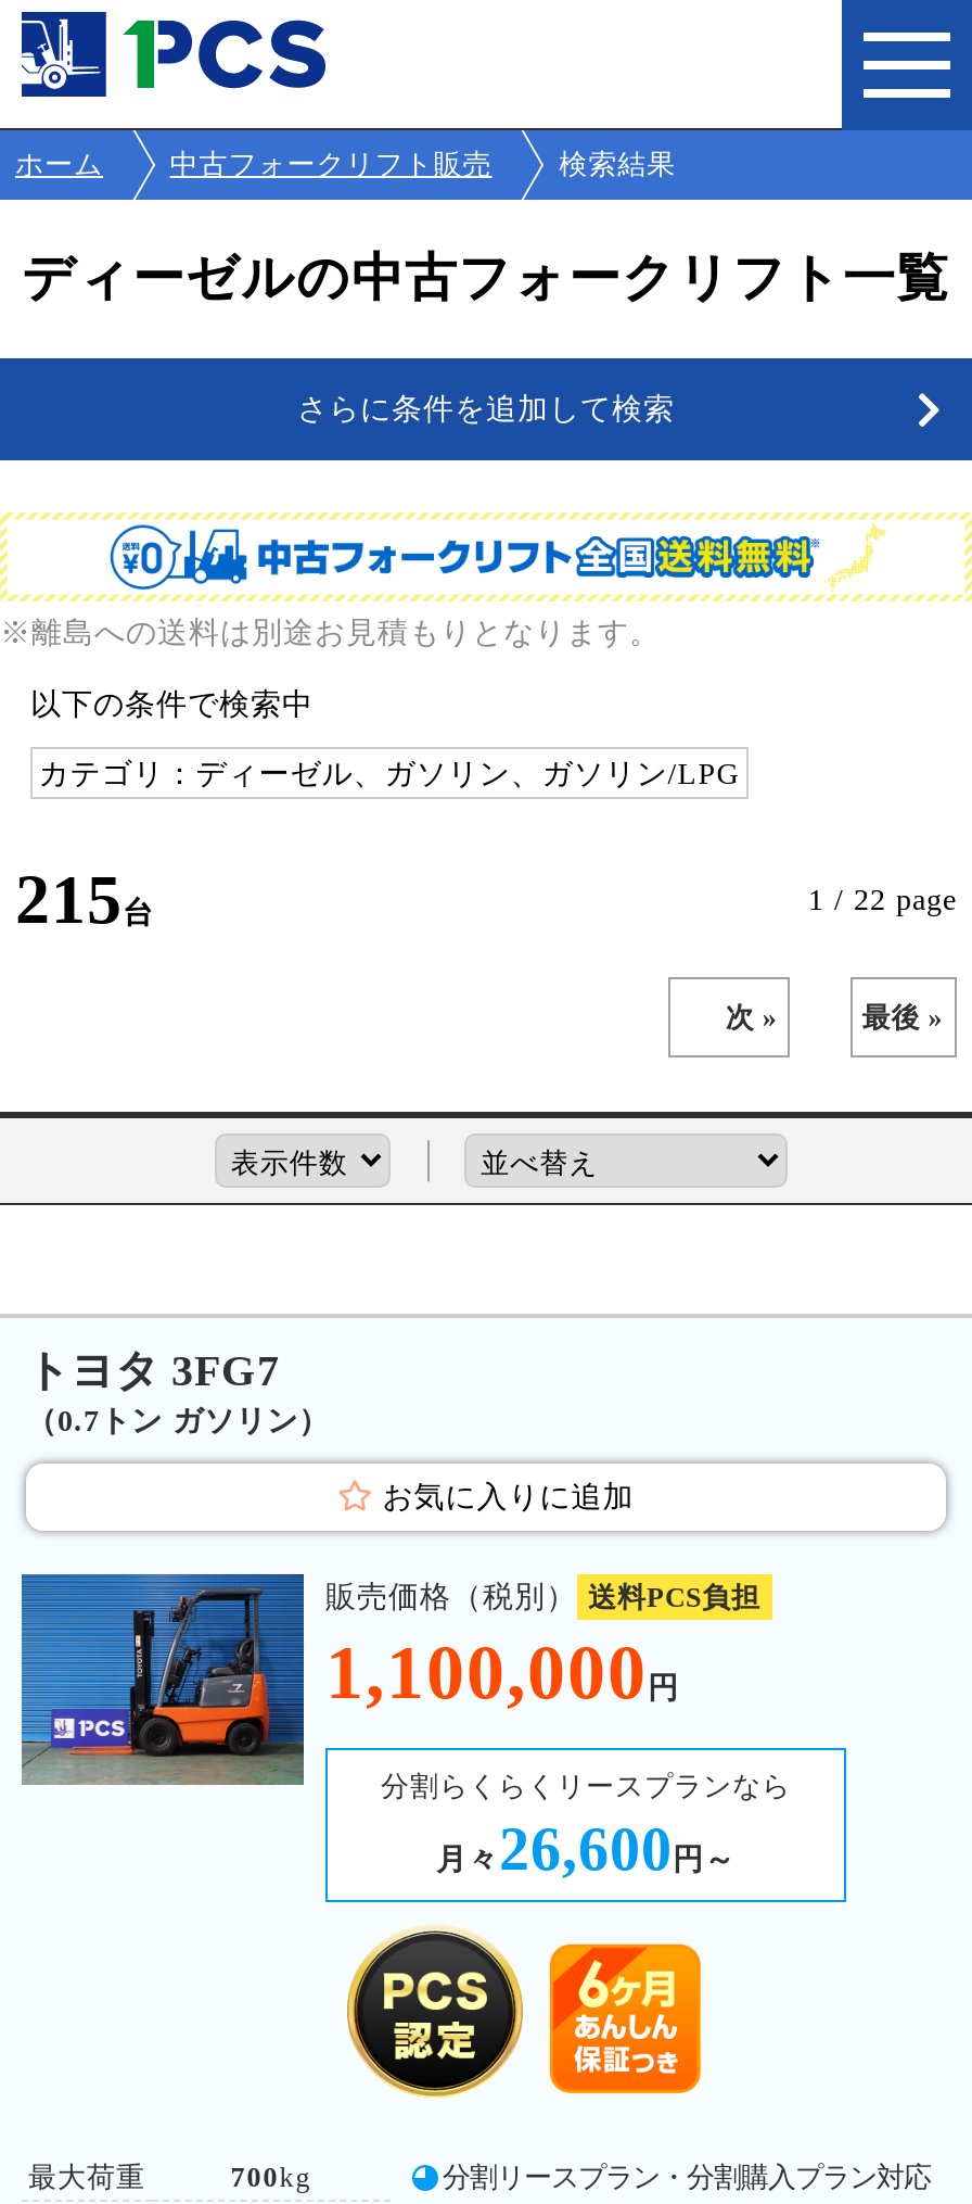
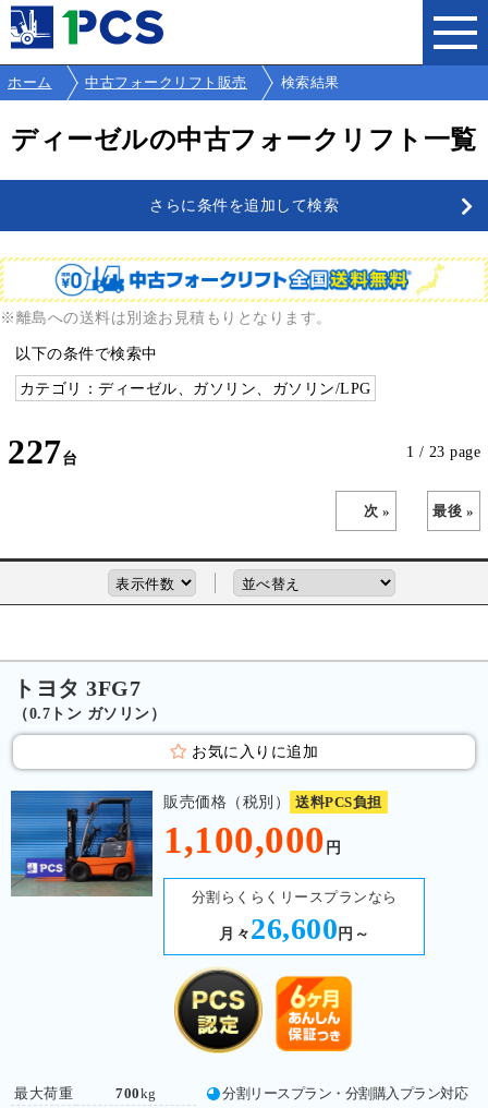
- 215
+ 227

- 1 / 22 page
+ 1 / 23 page
